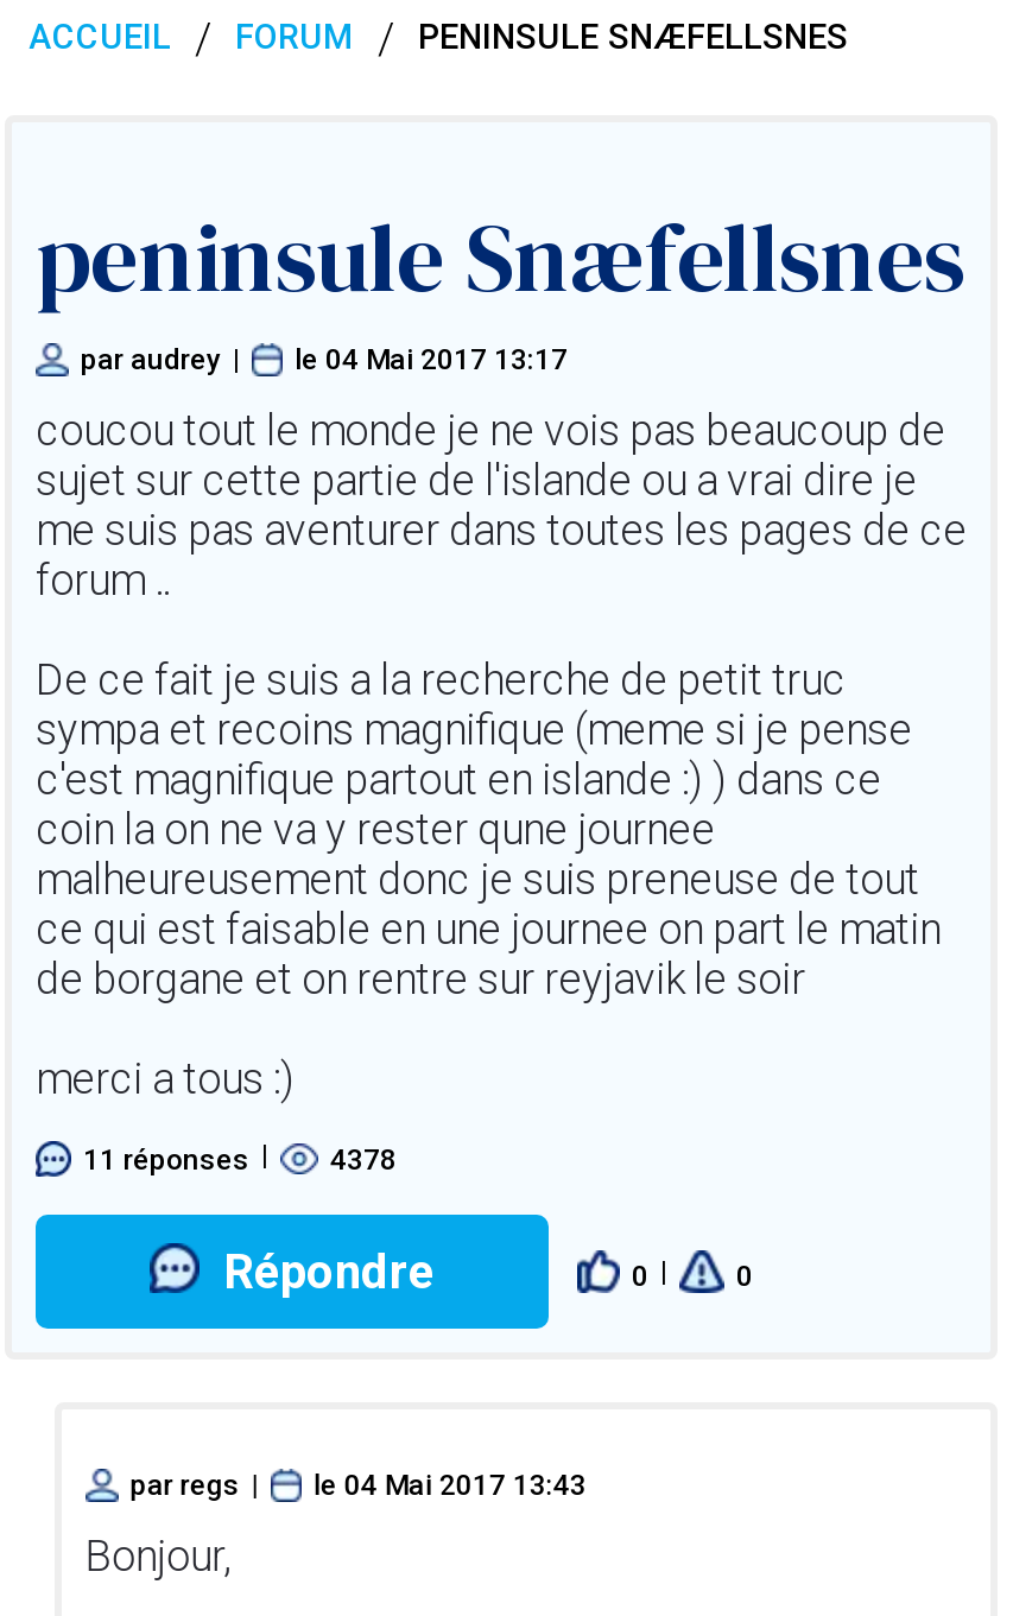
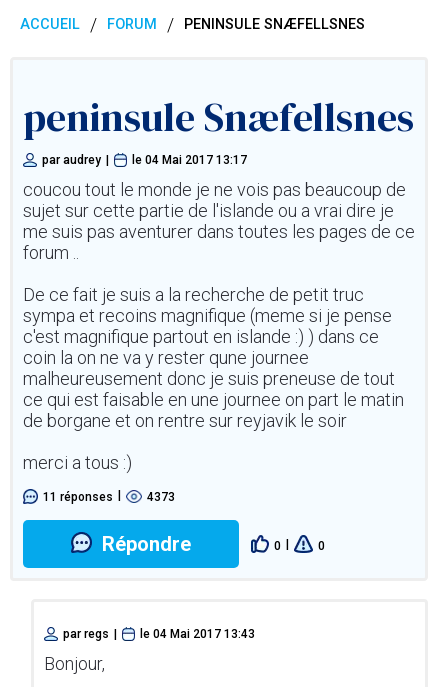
- 4378
+ 4373
